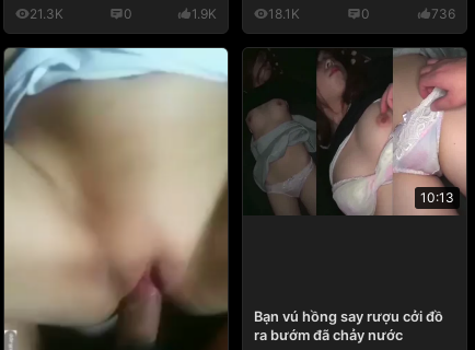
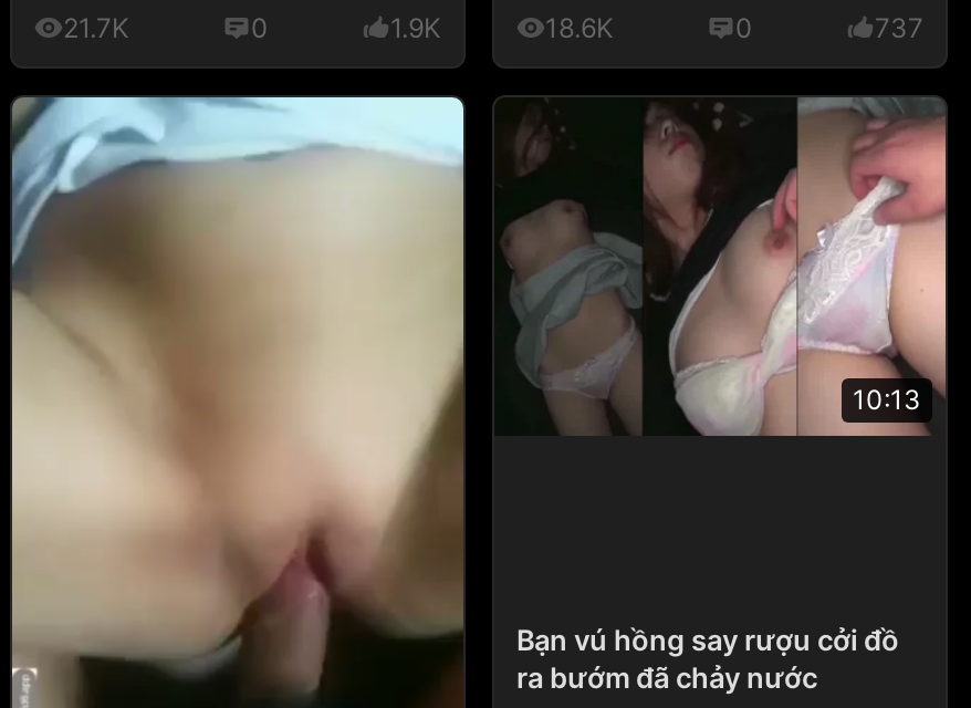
- 21.3K
+ 21.7K

- 18.1K
+ 18.6K

- 736
+ 737
